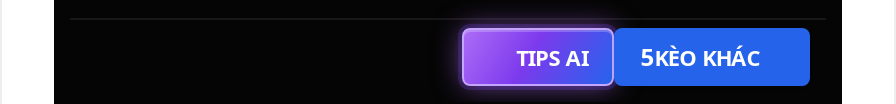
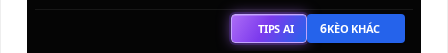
- TIPS AI 5KÈO KHÁC
+ TIPS AI 6KÈO KHÁC
